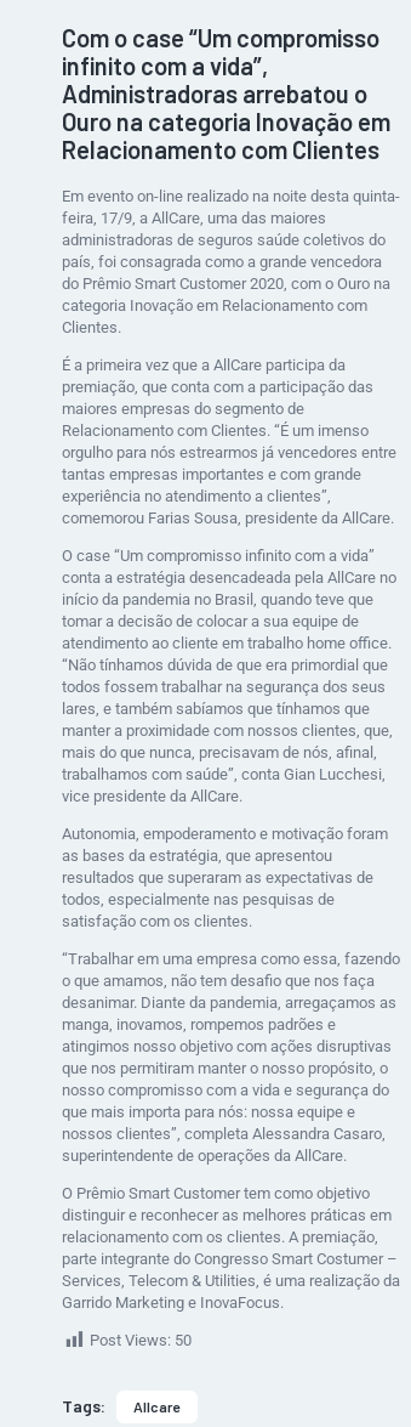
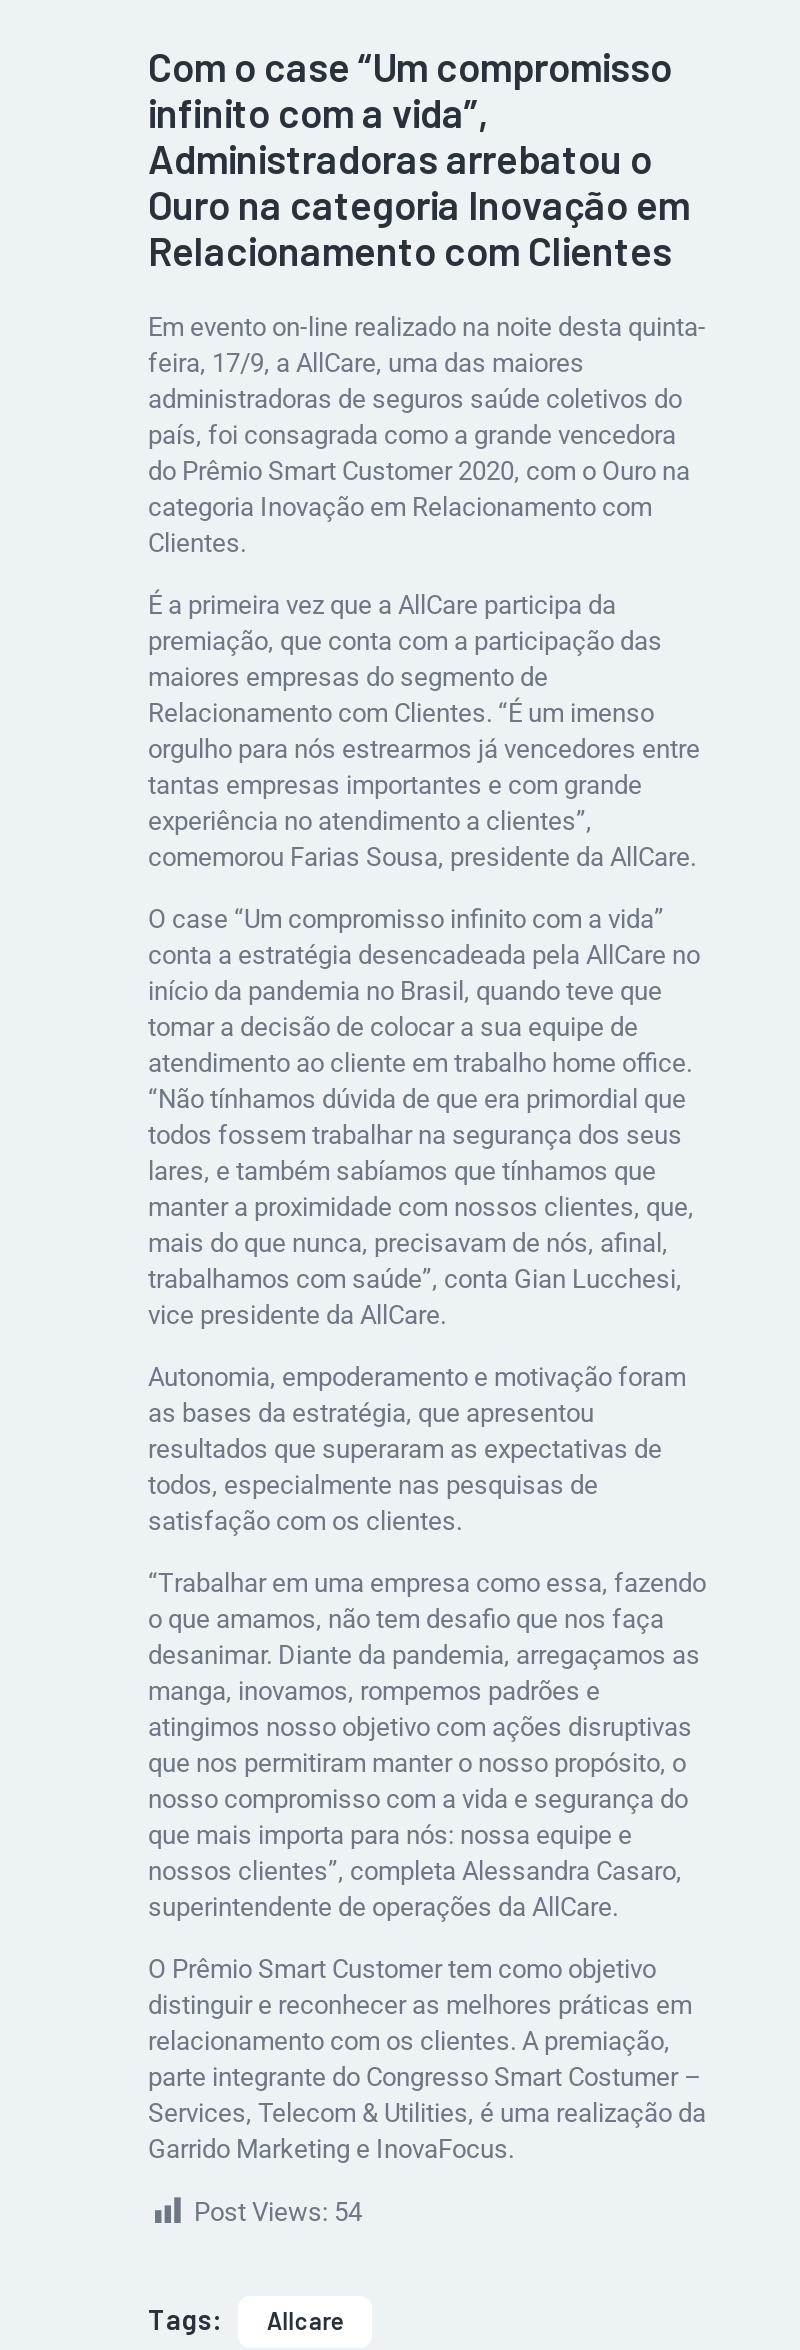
- Post Views: 50
+ Post Views: 54
